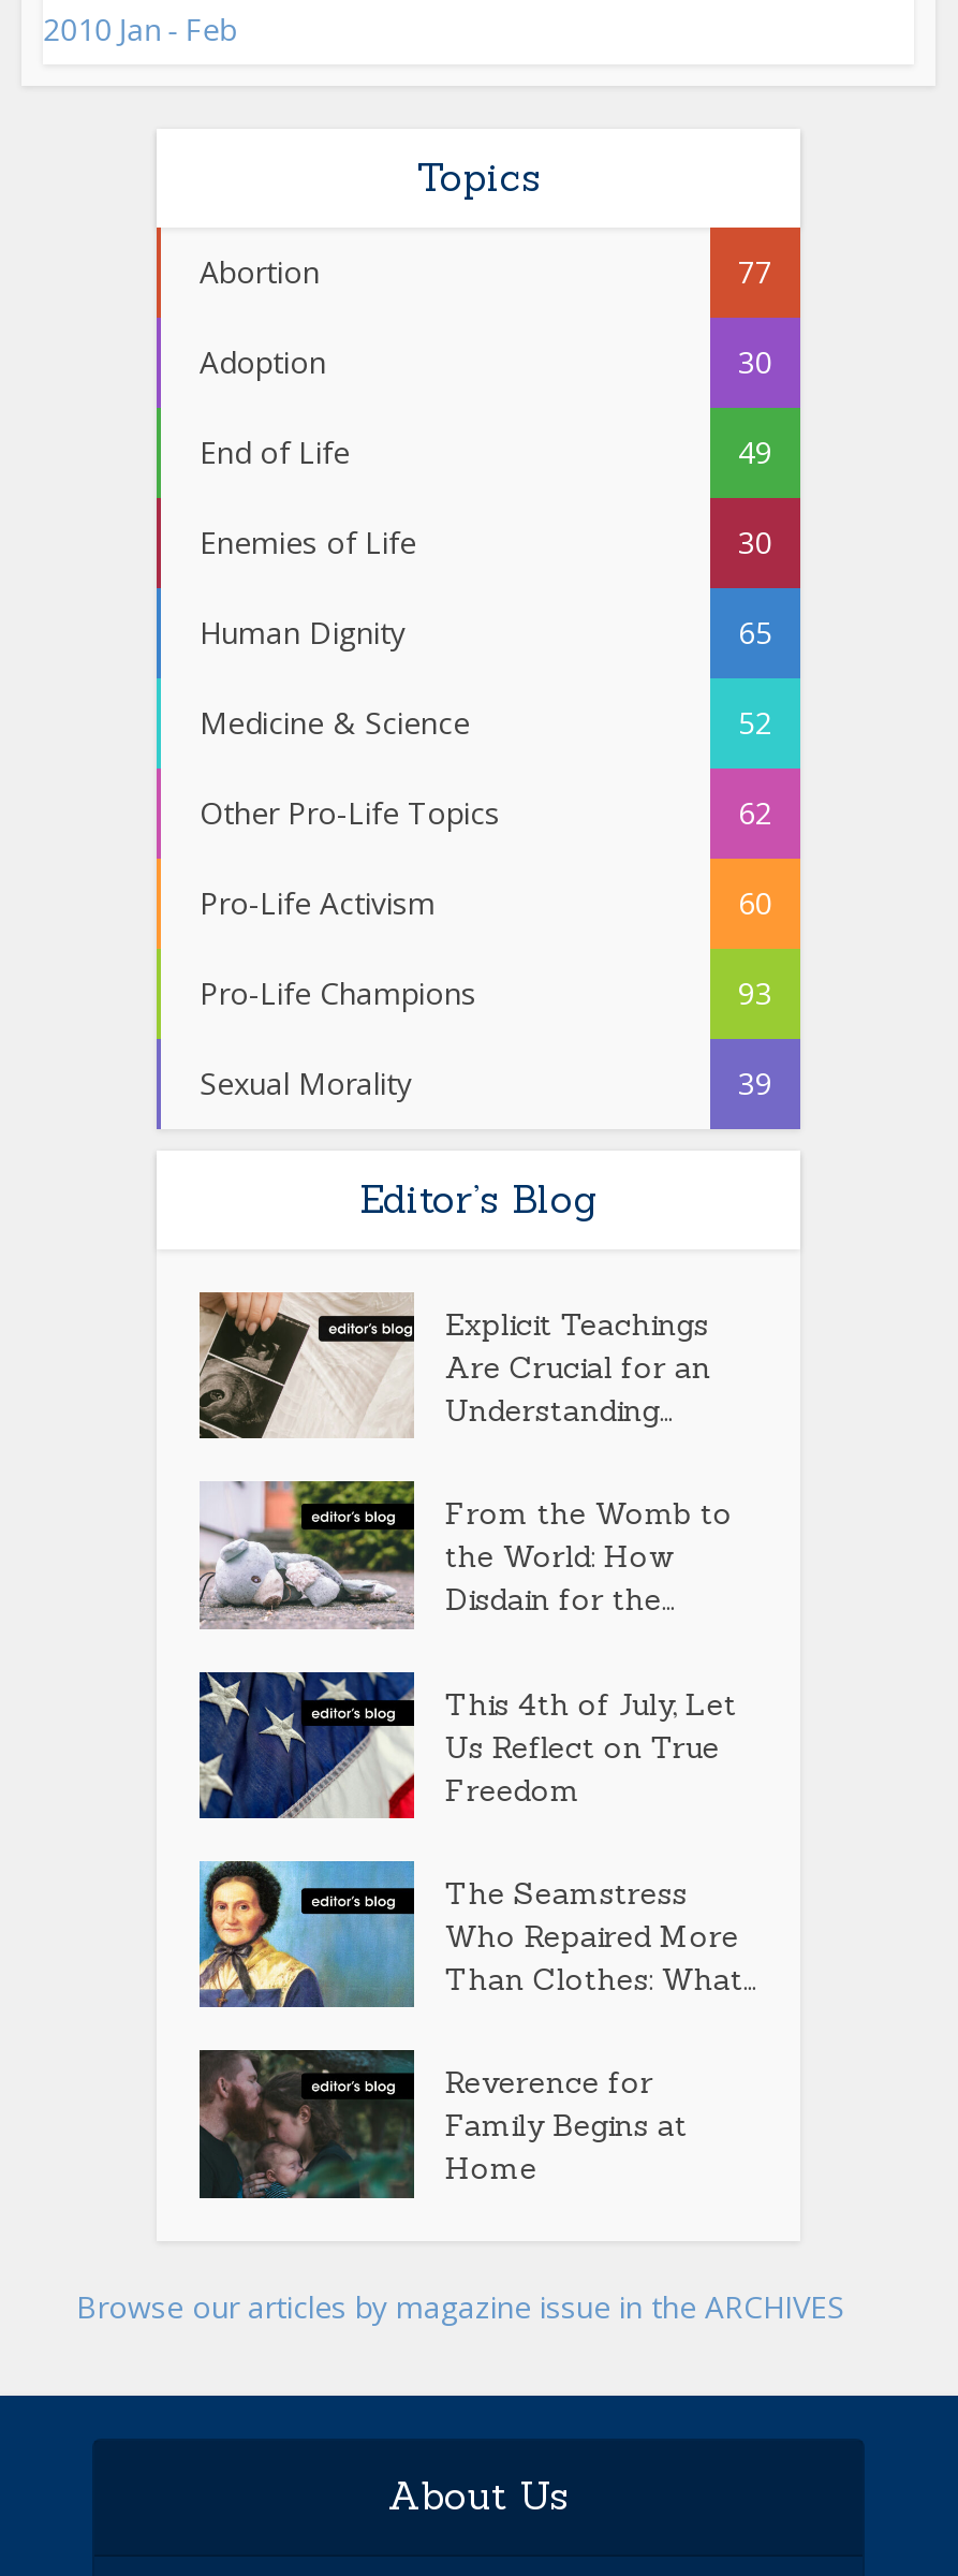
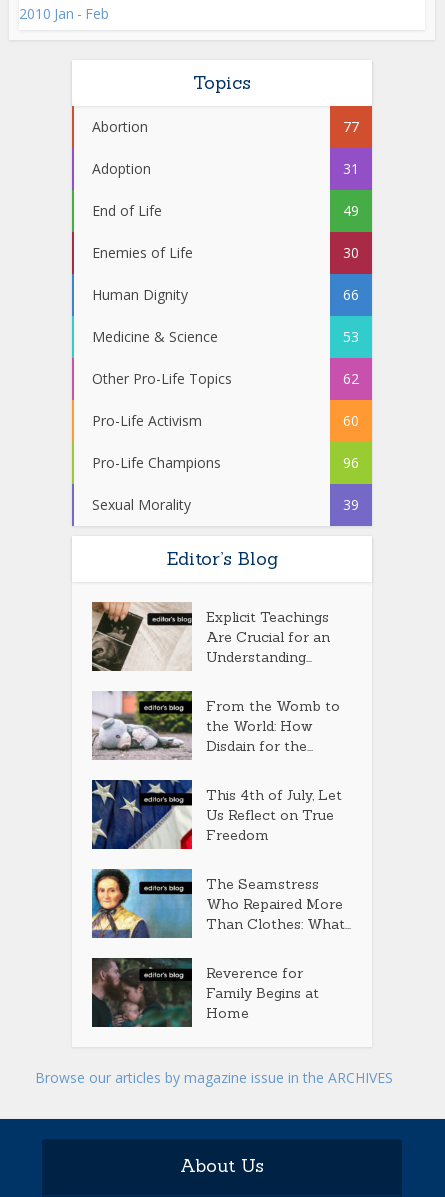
- 30
+ 31

- 65
+ 66

- 52
+ 53

- 93
+ 96
